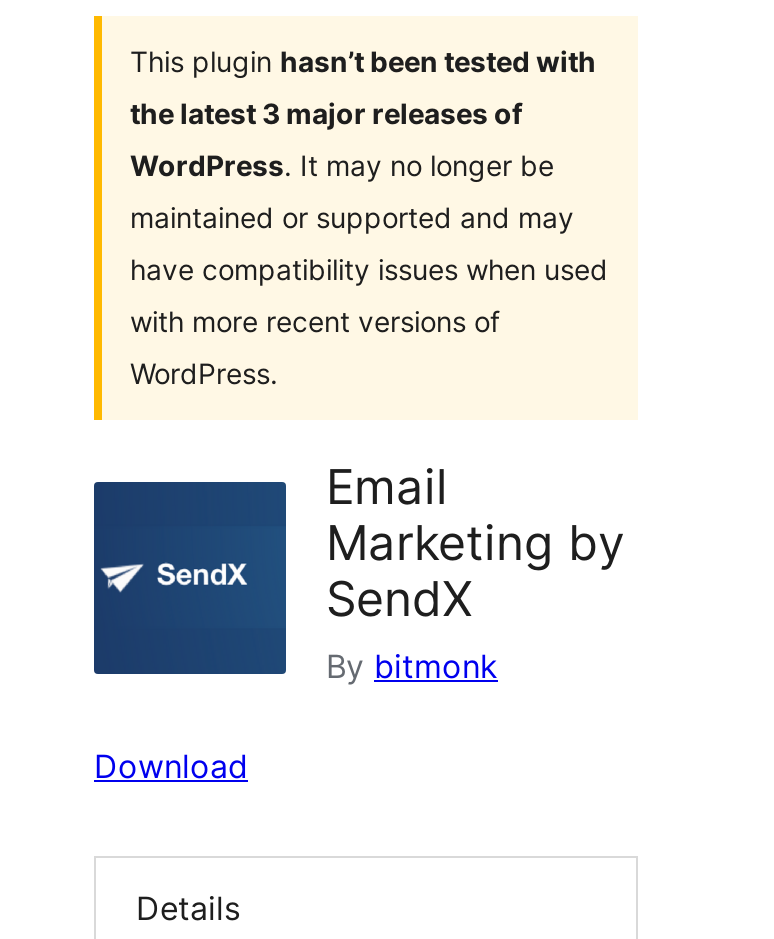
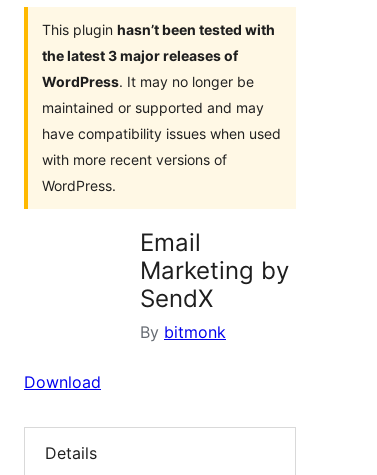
- [image]
